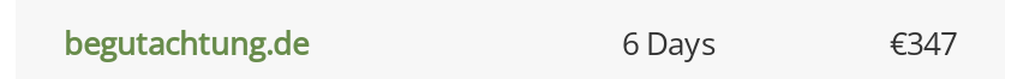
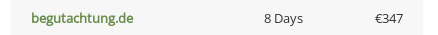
- 6 Days
+ 8 Days
